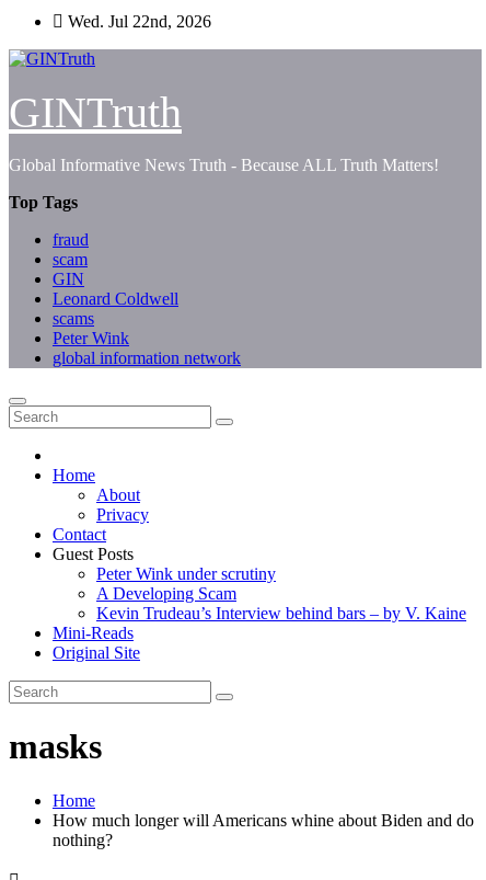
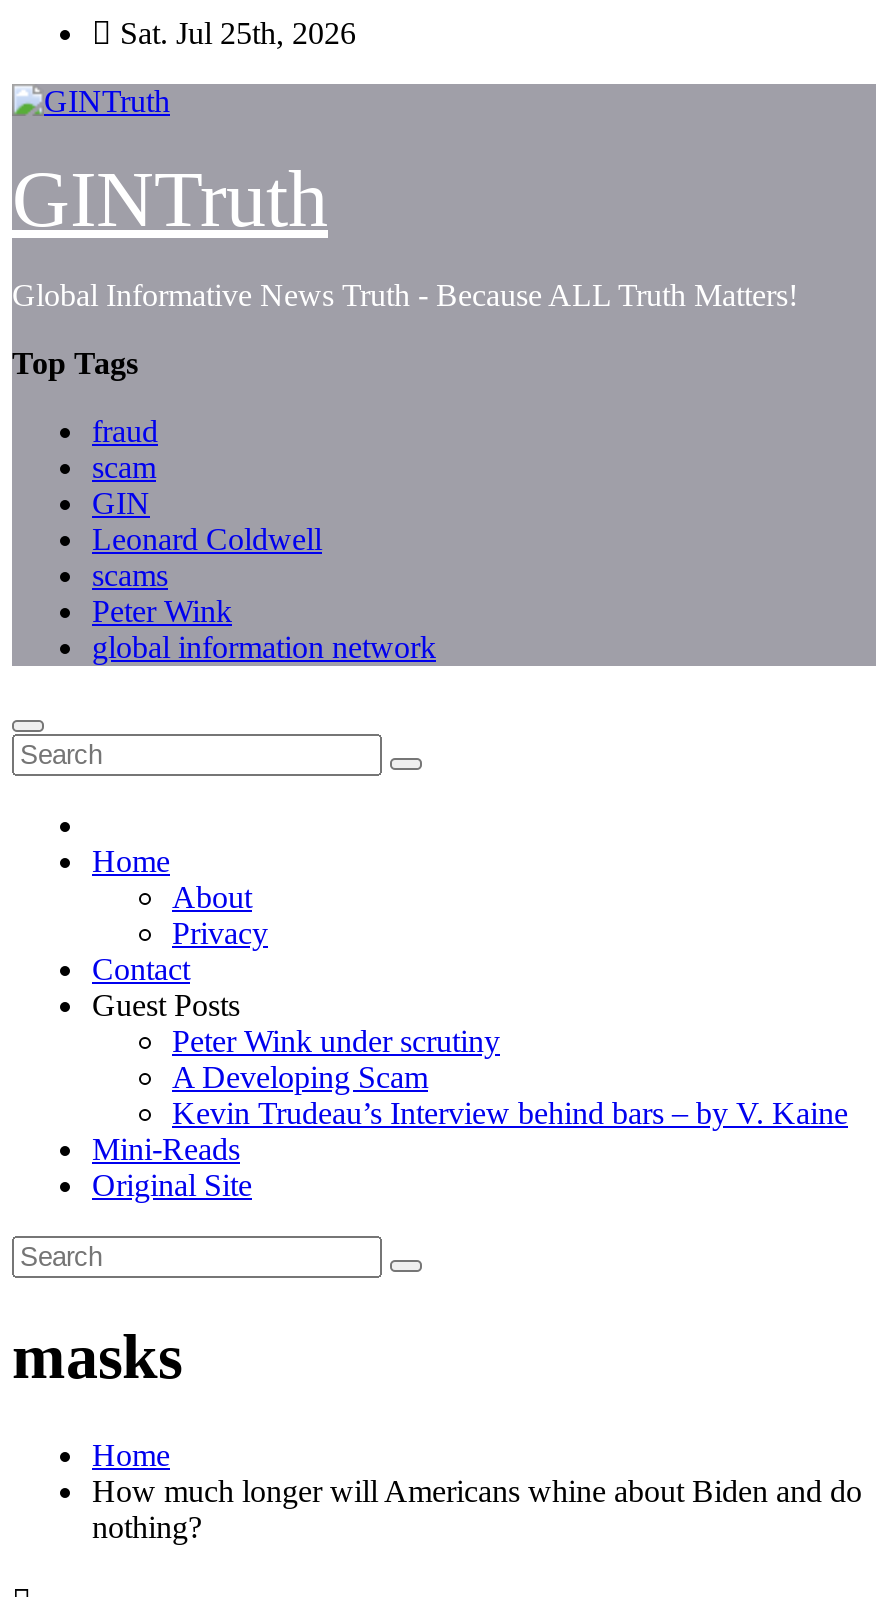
- Wed. Jul 22nd, 2026
+ Sat. Jul 25th, 2026
